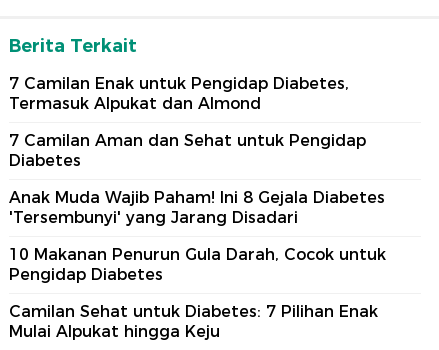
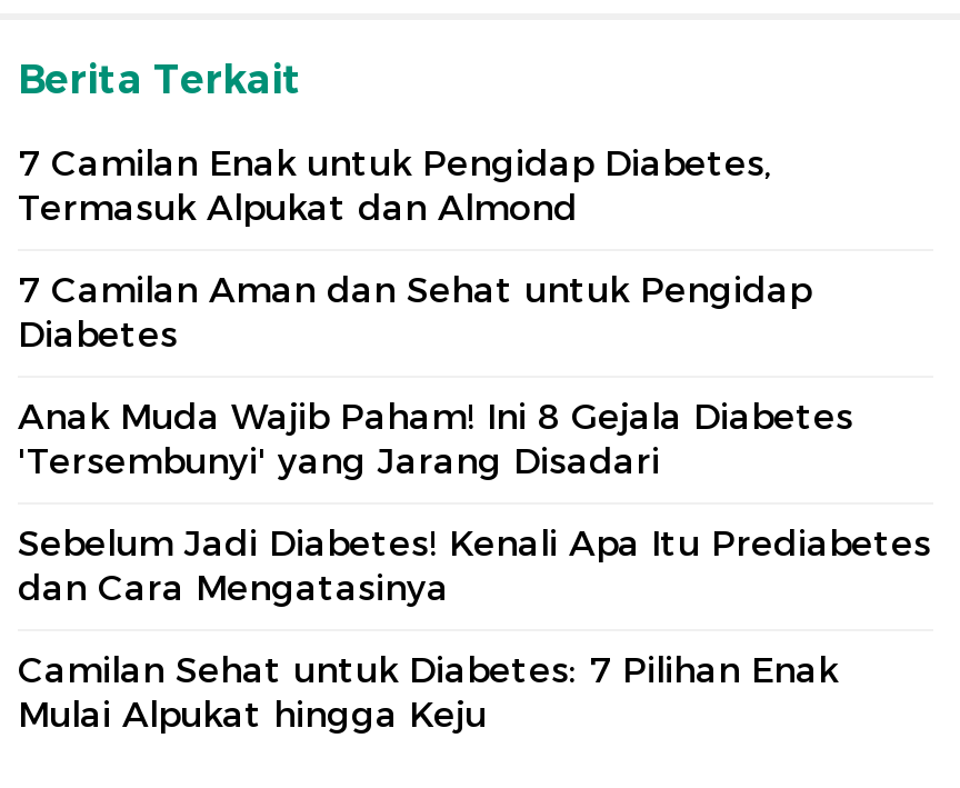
- 10 Makanan Penurun Gula Darah, Cocok untuk
- Pengidap Diabetes
+ Sebelum Jadi Diabetes! Kenali Apa Itu Prediabetes
+ dan Cara Mengatasinya
